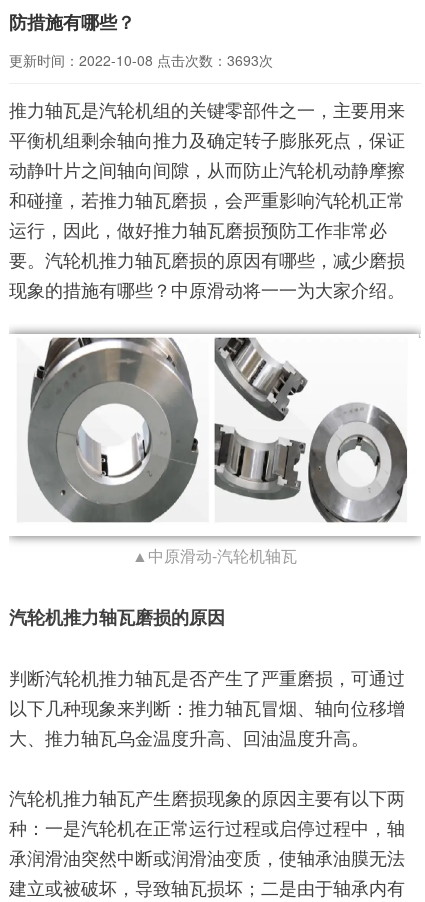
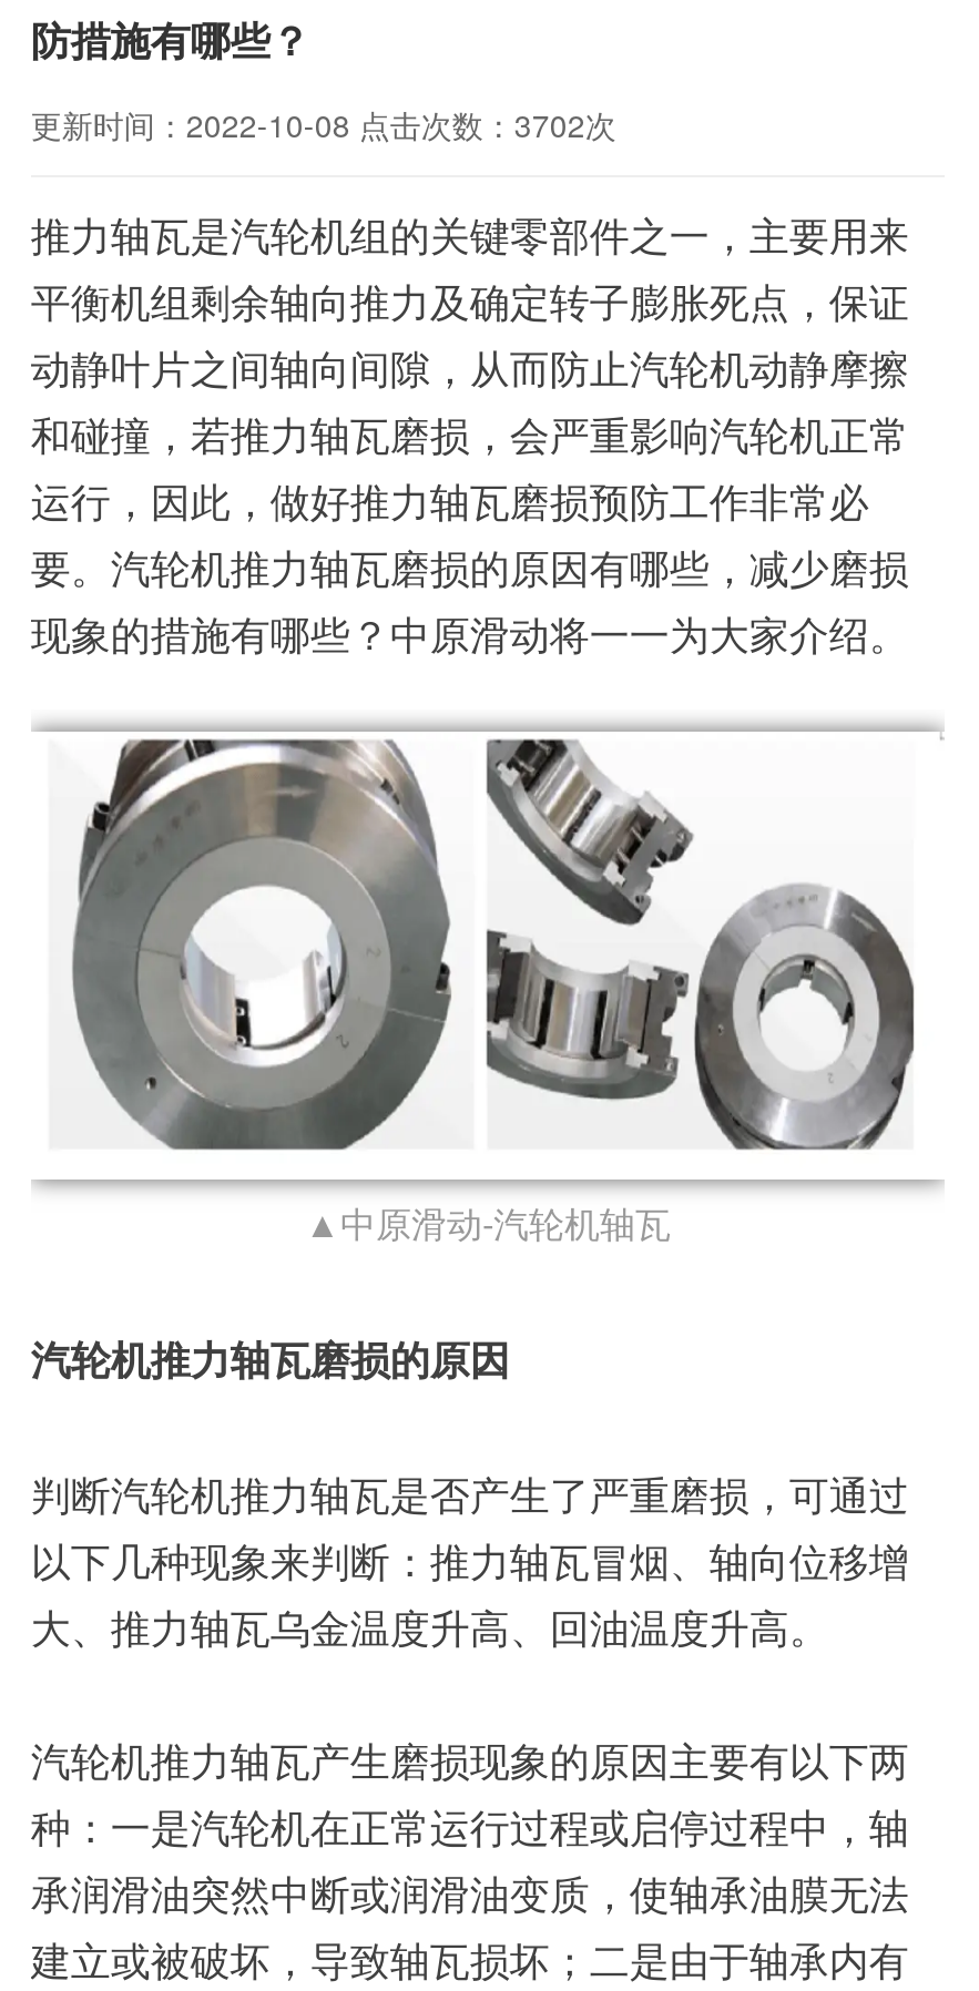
- 更新时间：2022-10-08点击次数：3693次
+ 更新时间：2022-10-08点击次数：3702次
